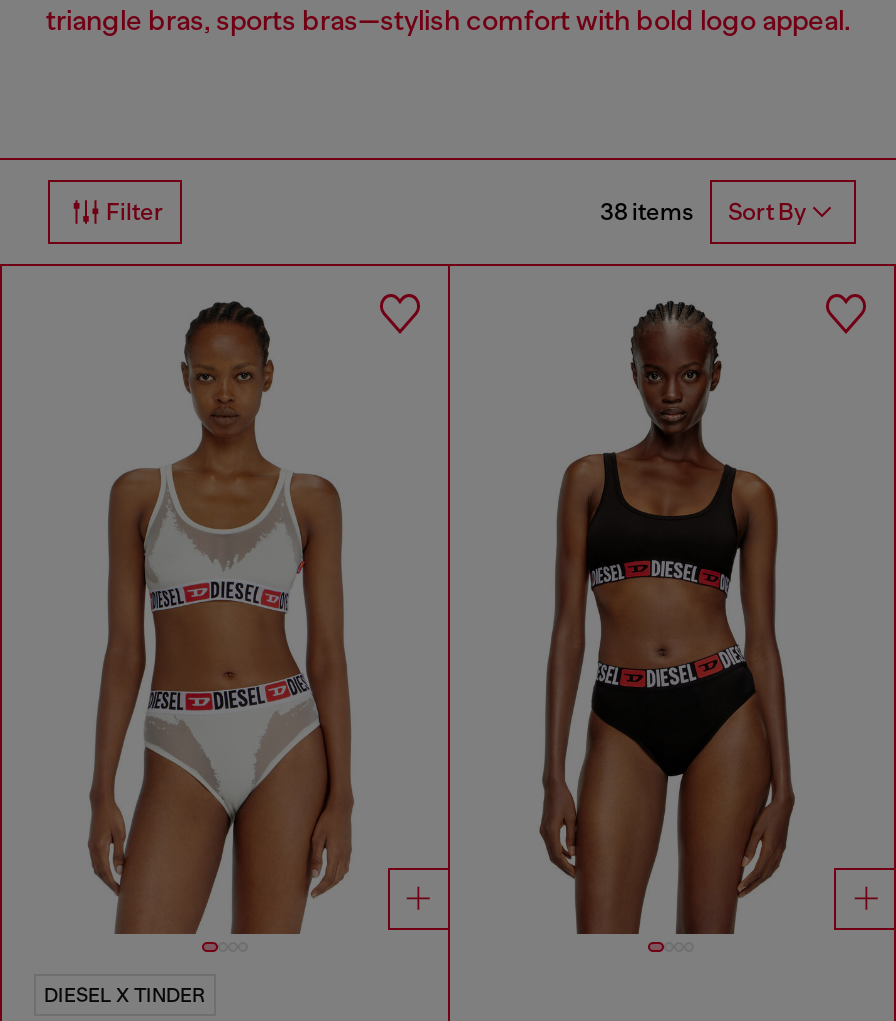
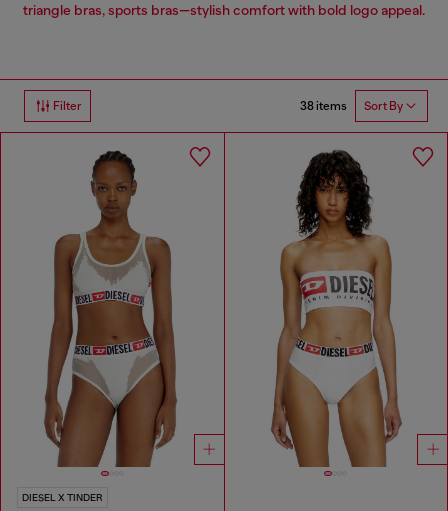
- [image]
+ [image]
